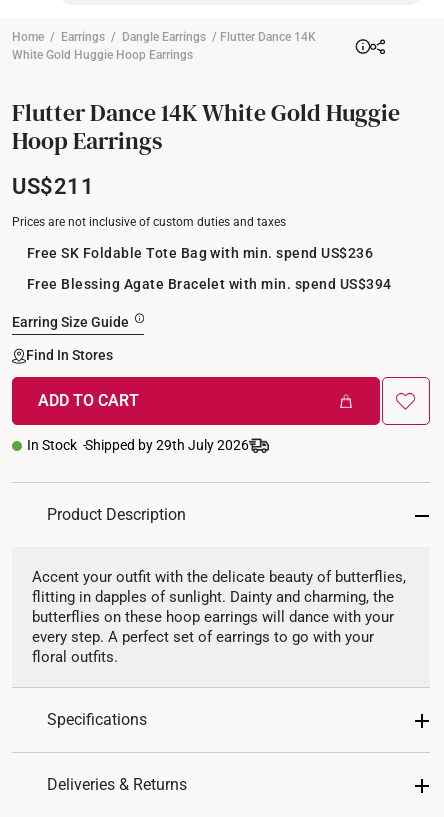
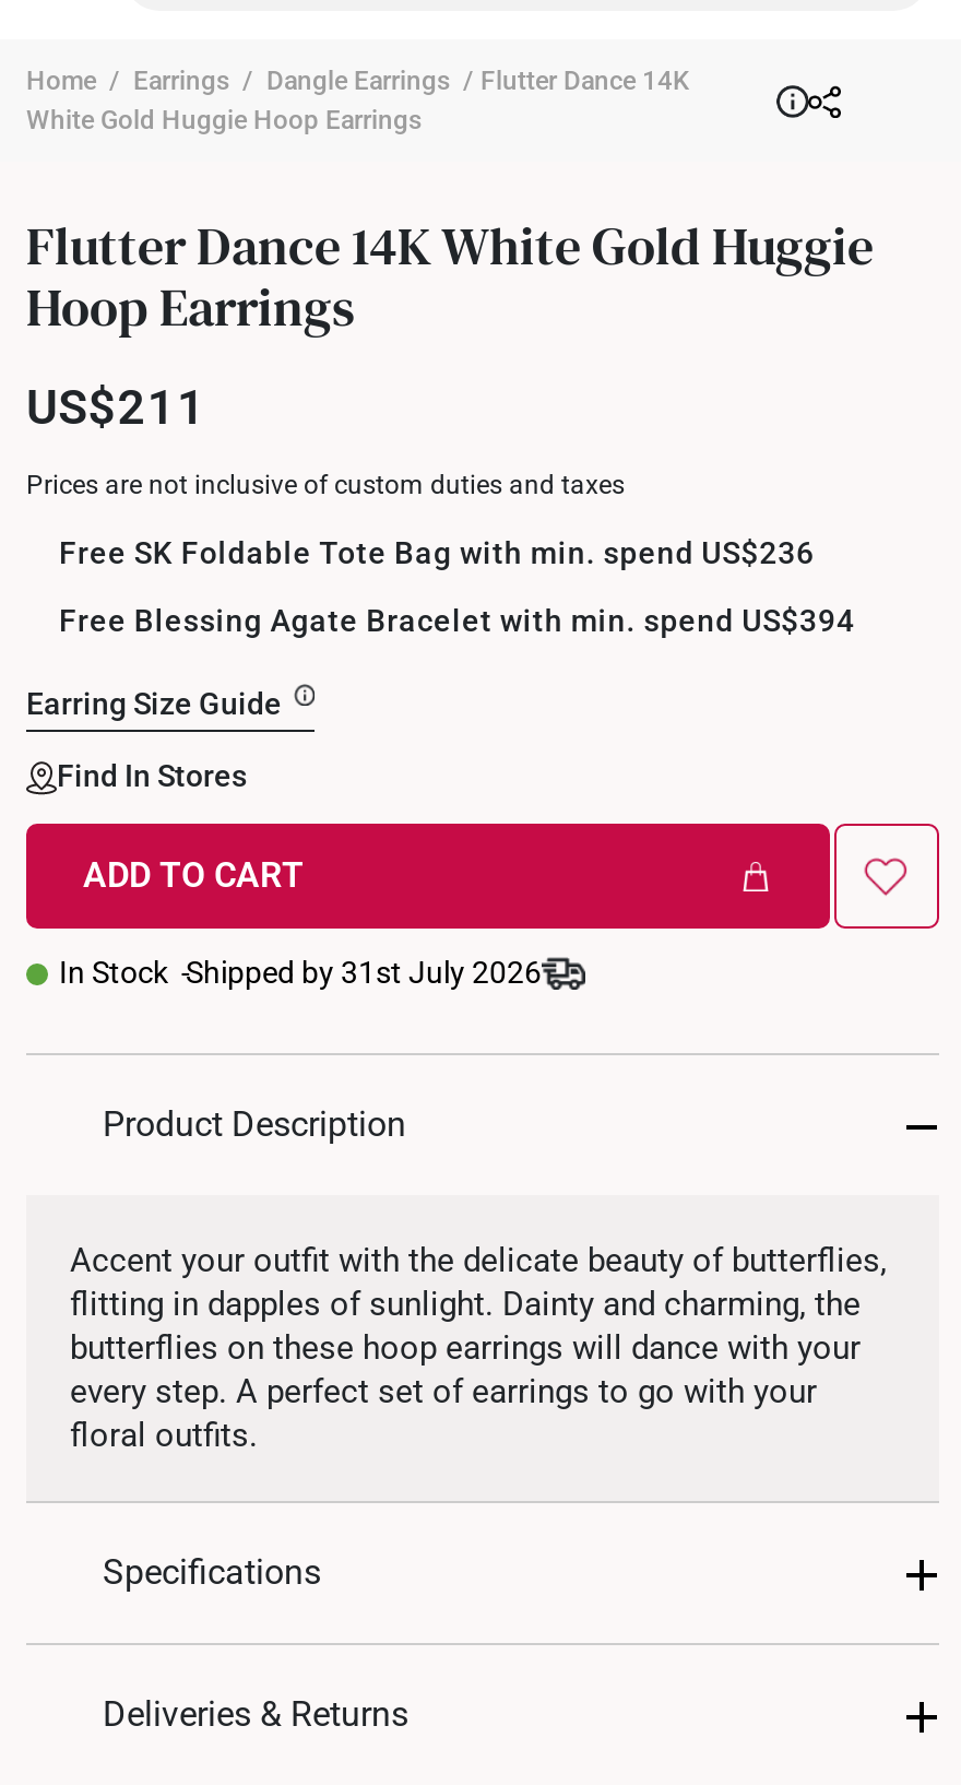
- In Stock Shipped by 29th July 2026
+ In Stock Shipped by 31st July 2026
